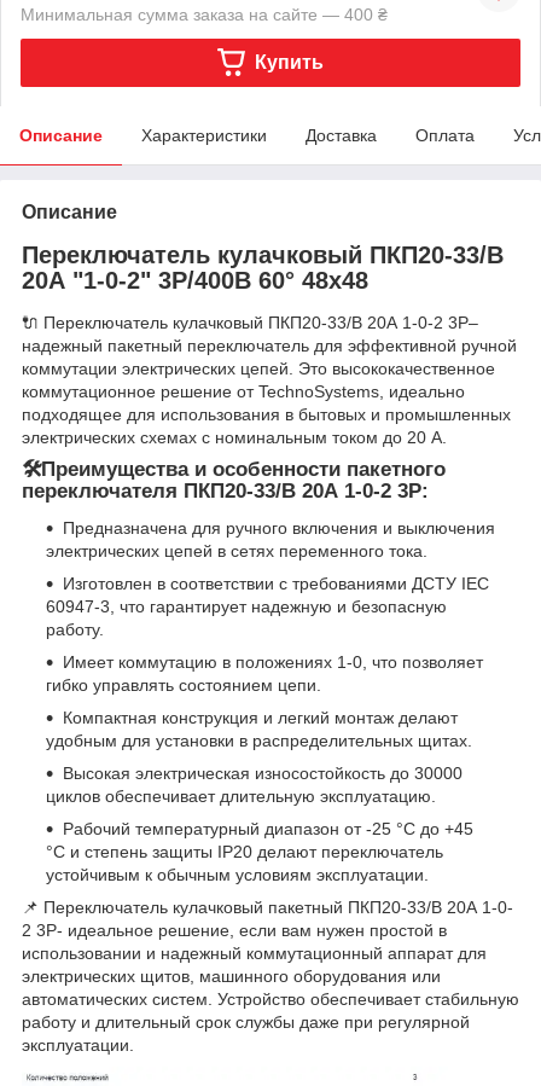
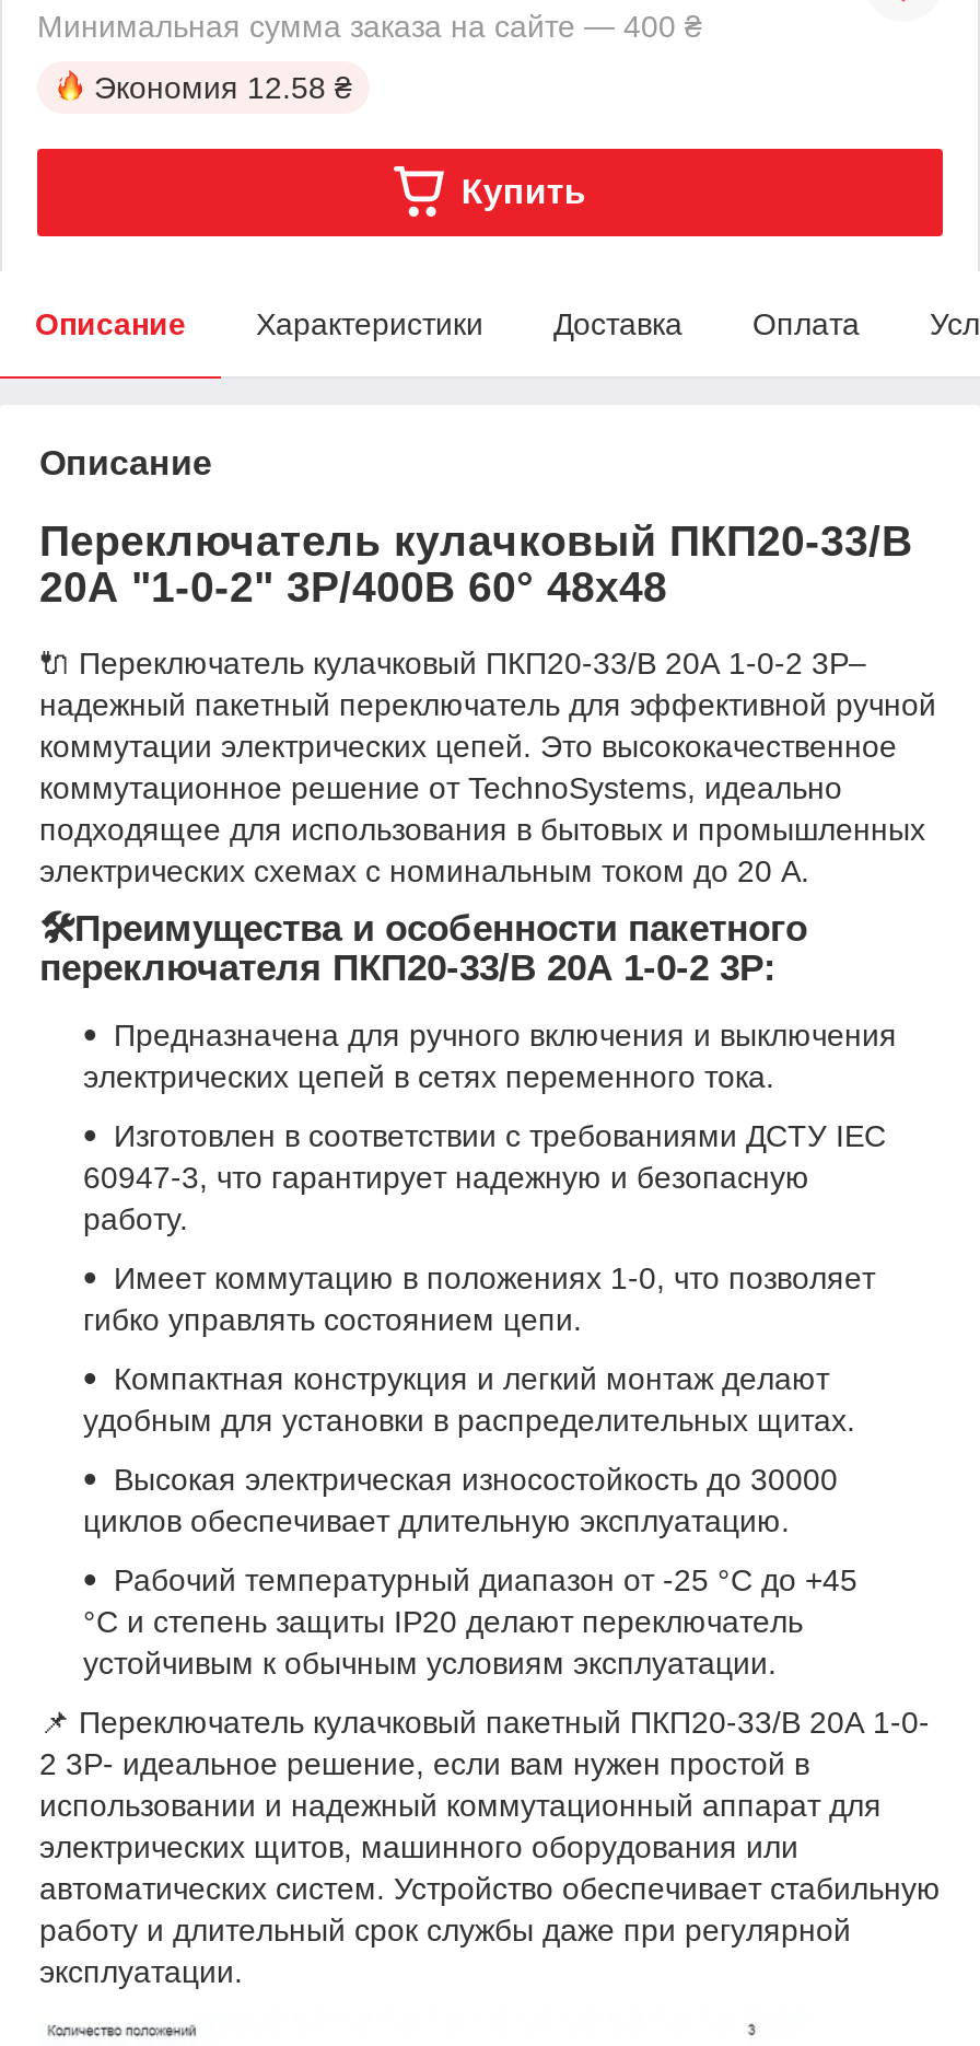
+ Экономия 12.58 ₴
